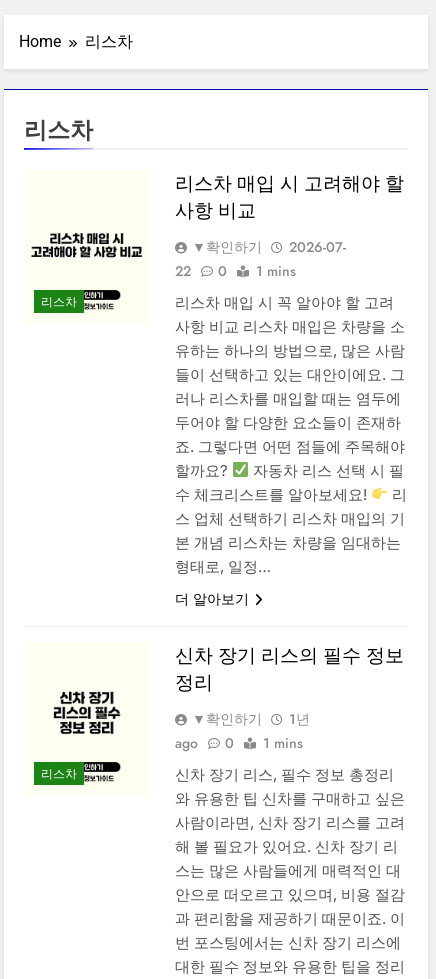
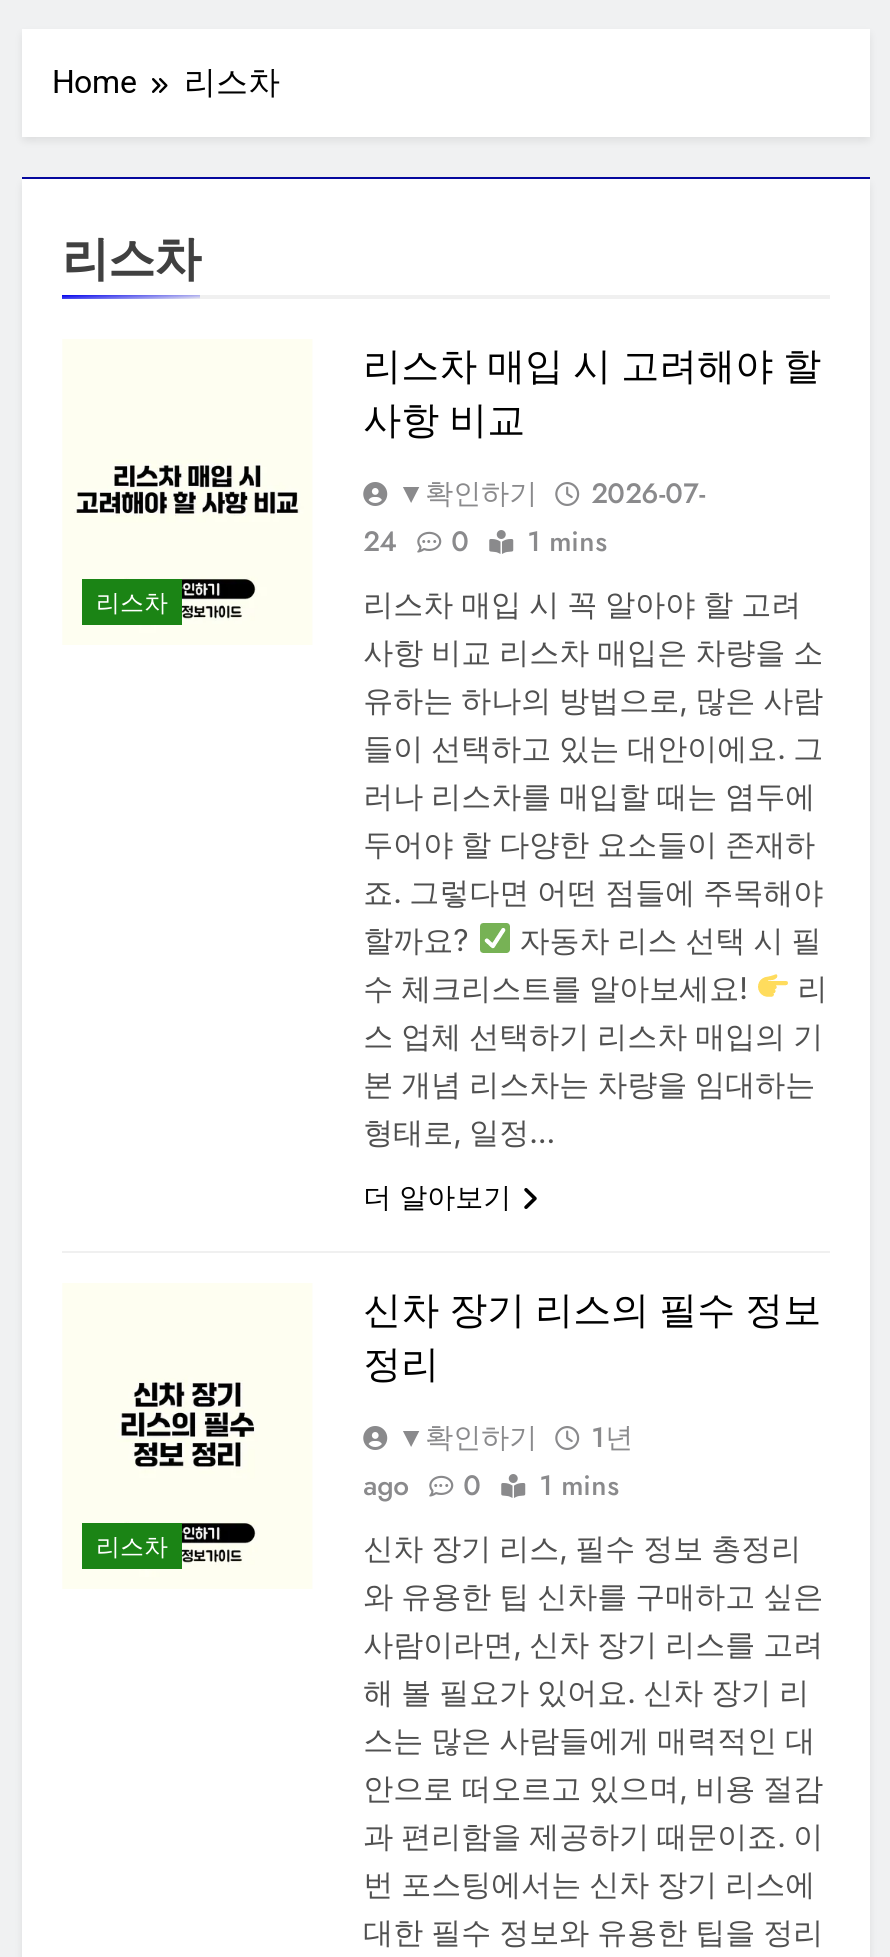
- 22 0 1 mins
+ 24 0 1 mins
